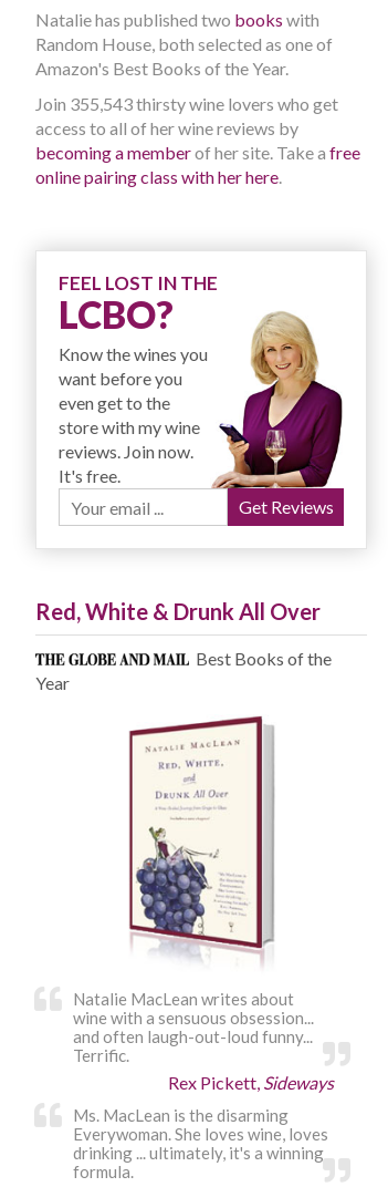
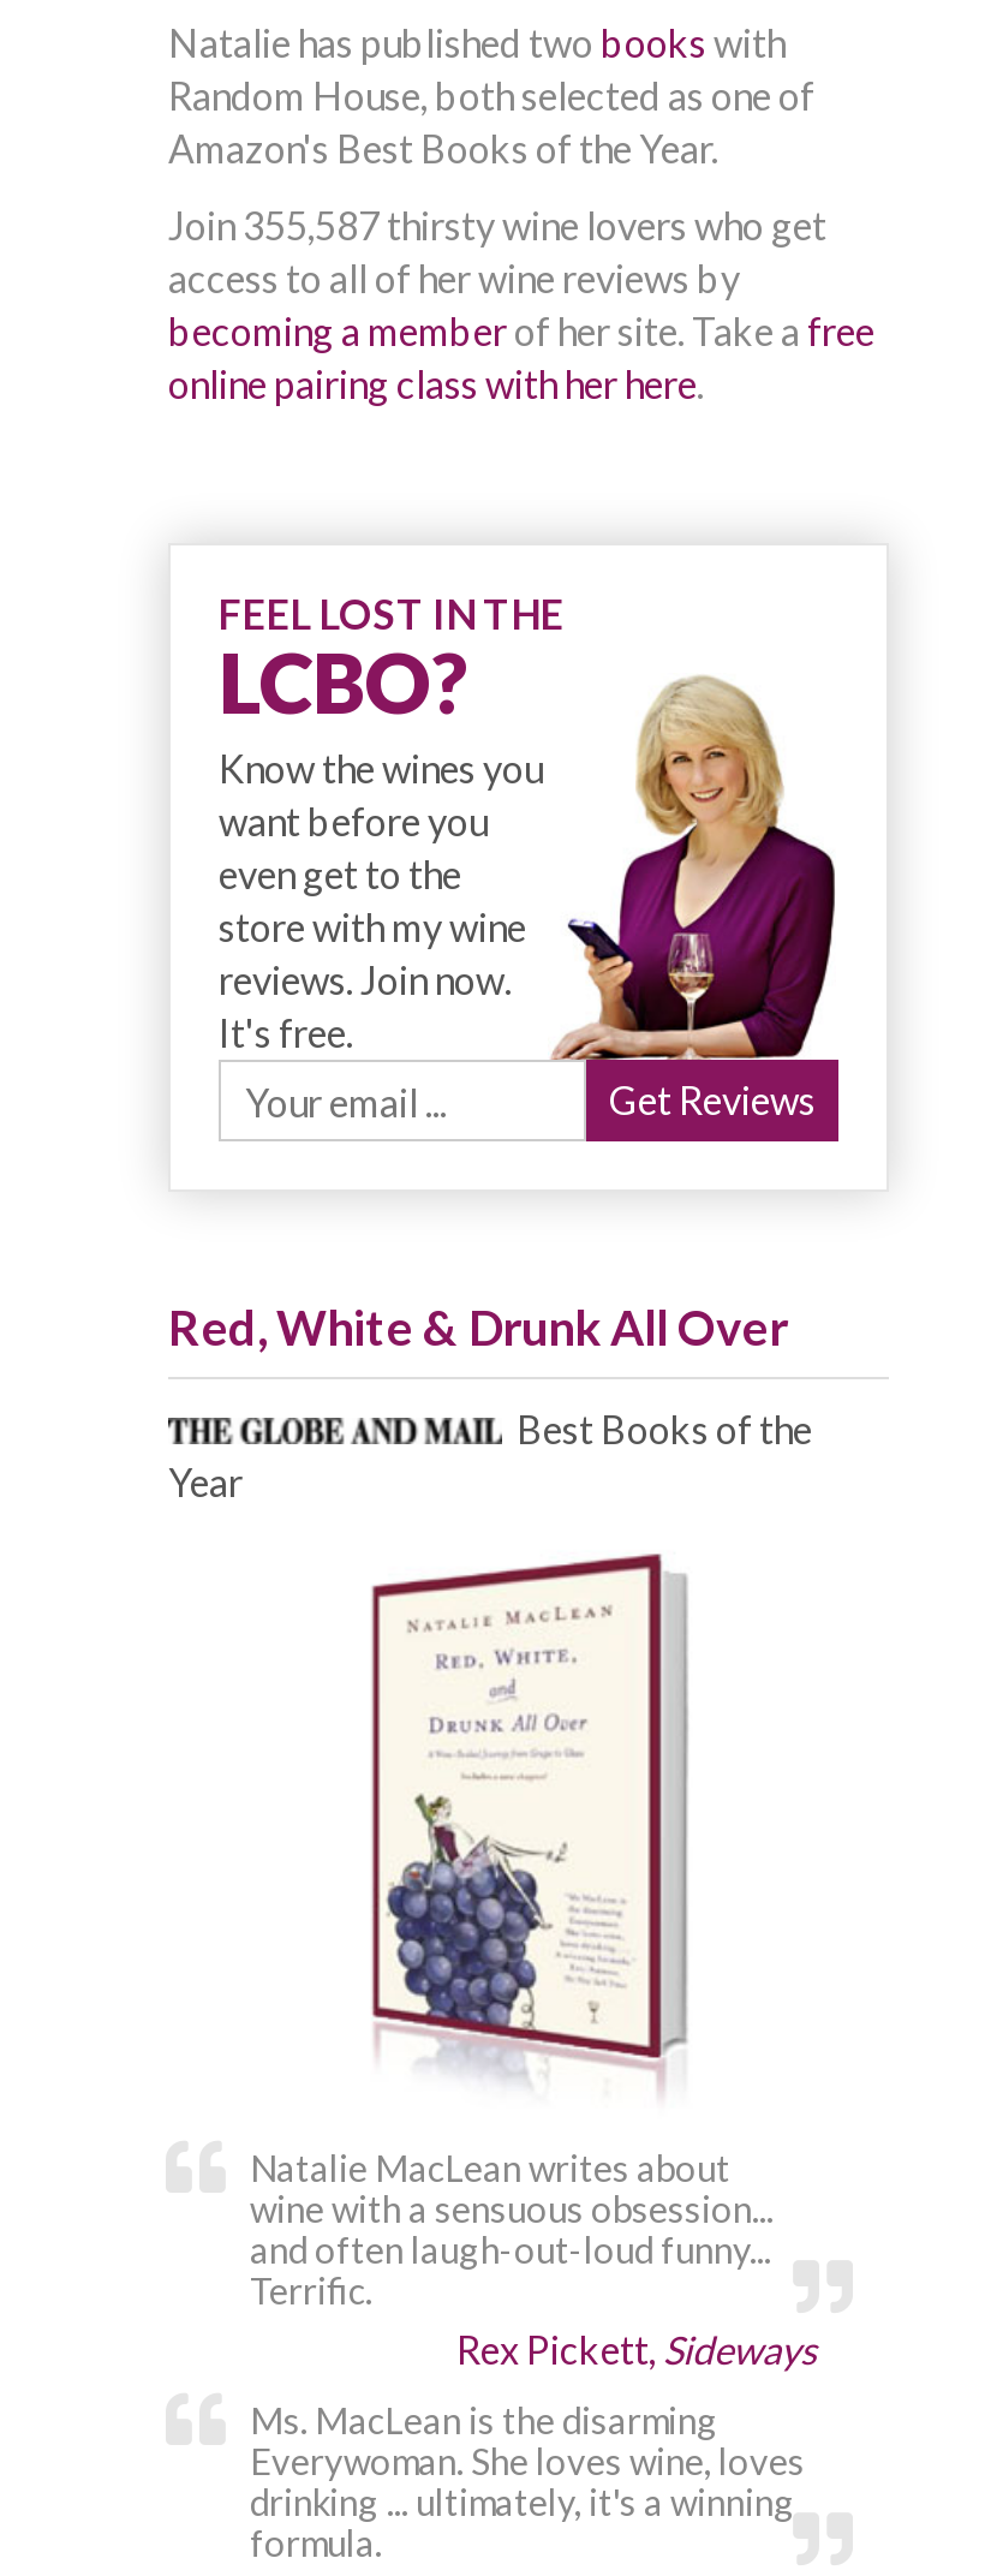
- Join 355,543 thirsty wine lovers who get
+ Join 355,587 thirsty wine lovers who get
